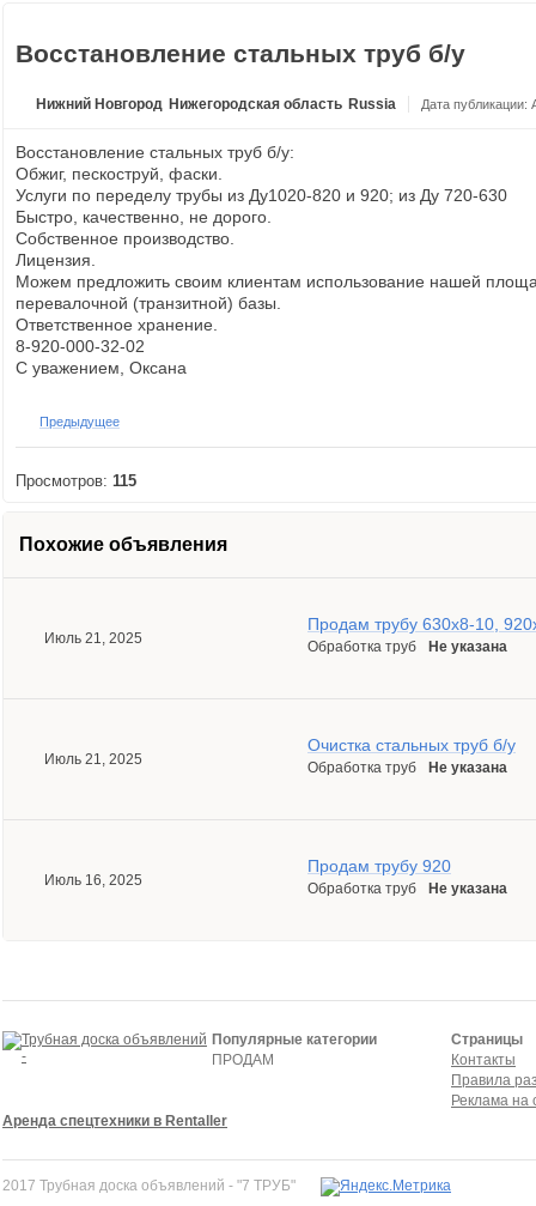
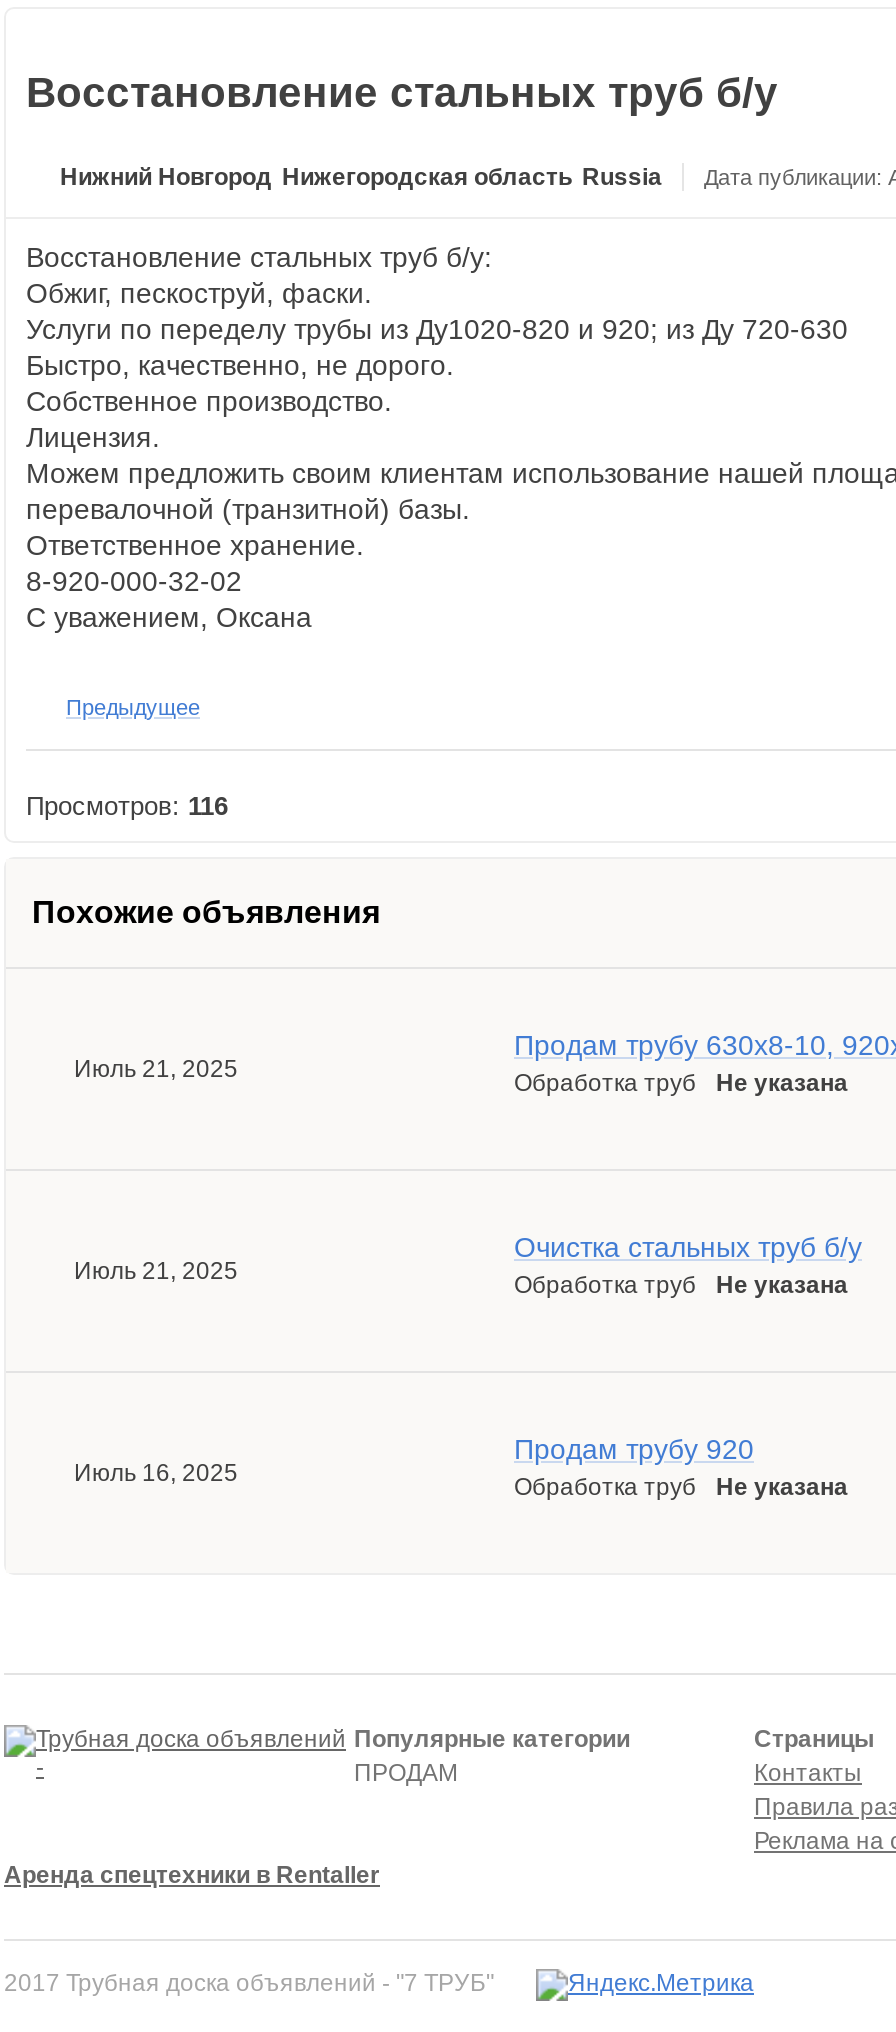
- Просмотров: 115
+ Просмотров: 116
